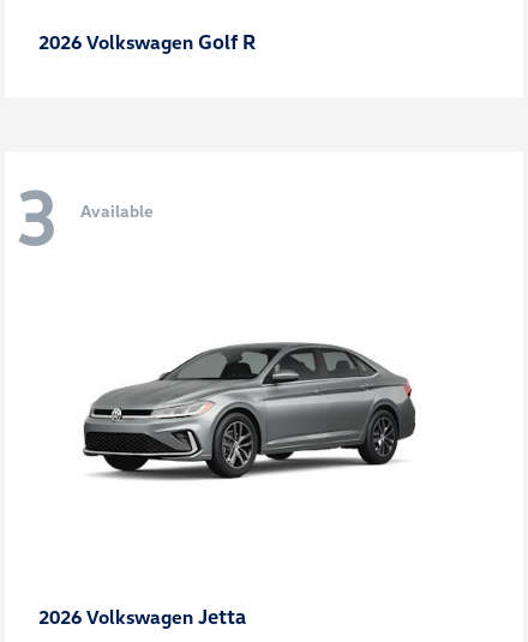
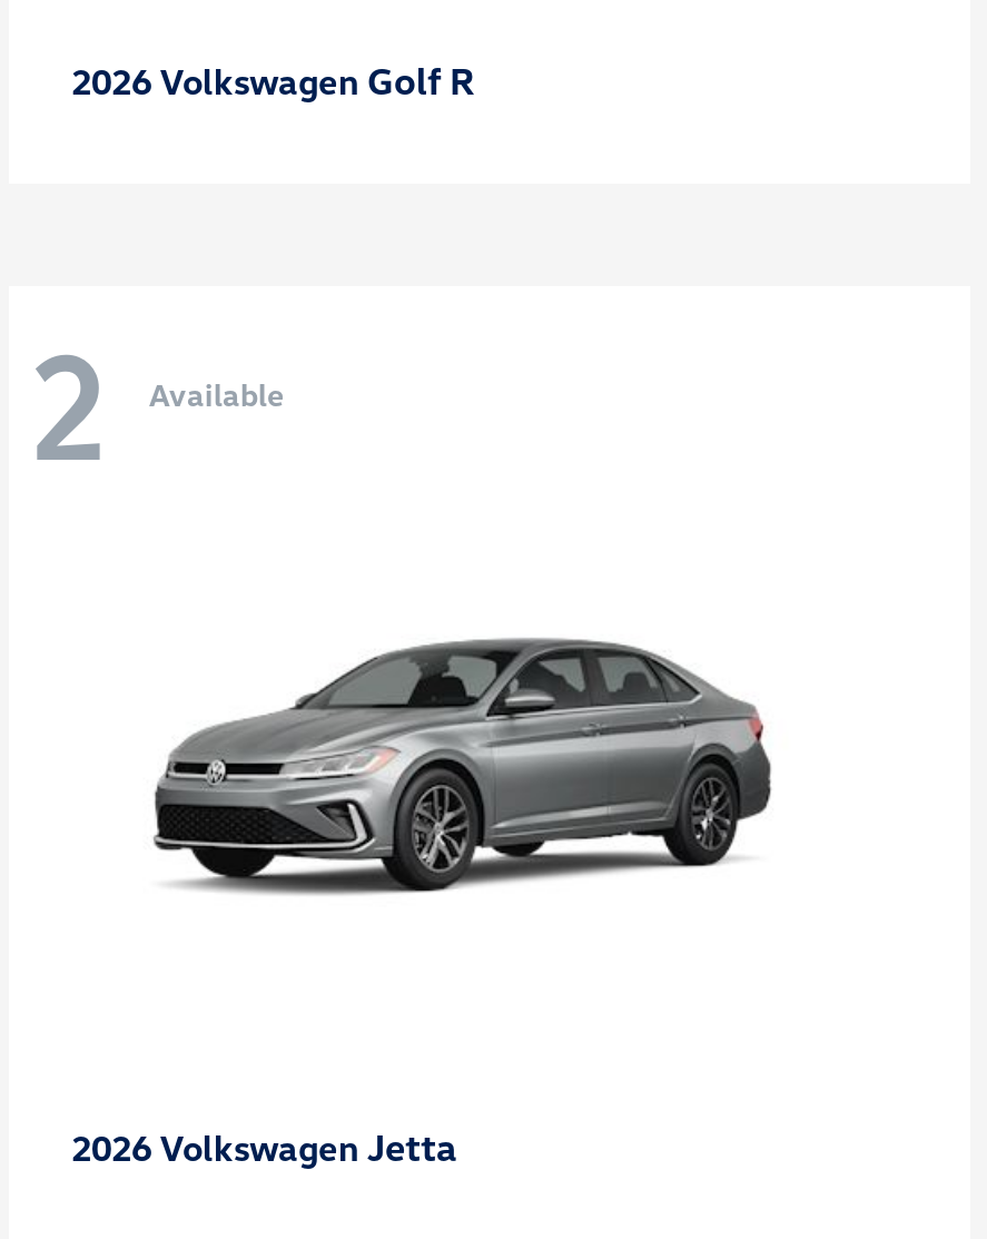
- 3 Available
+ 2 Available
